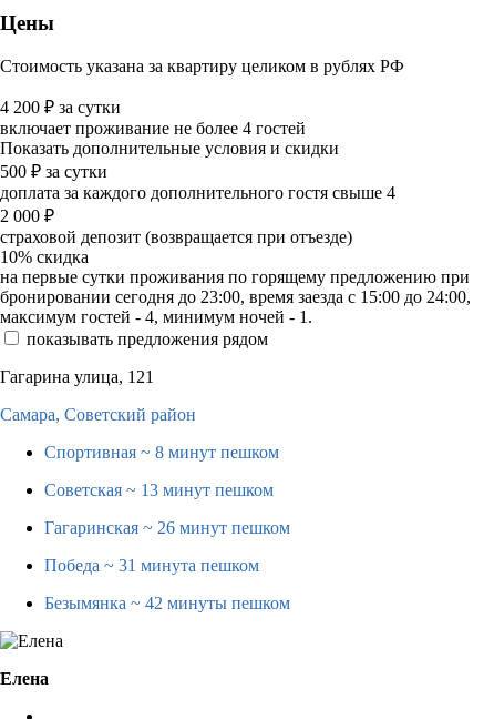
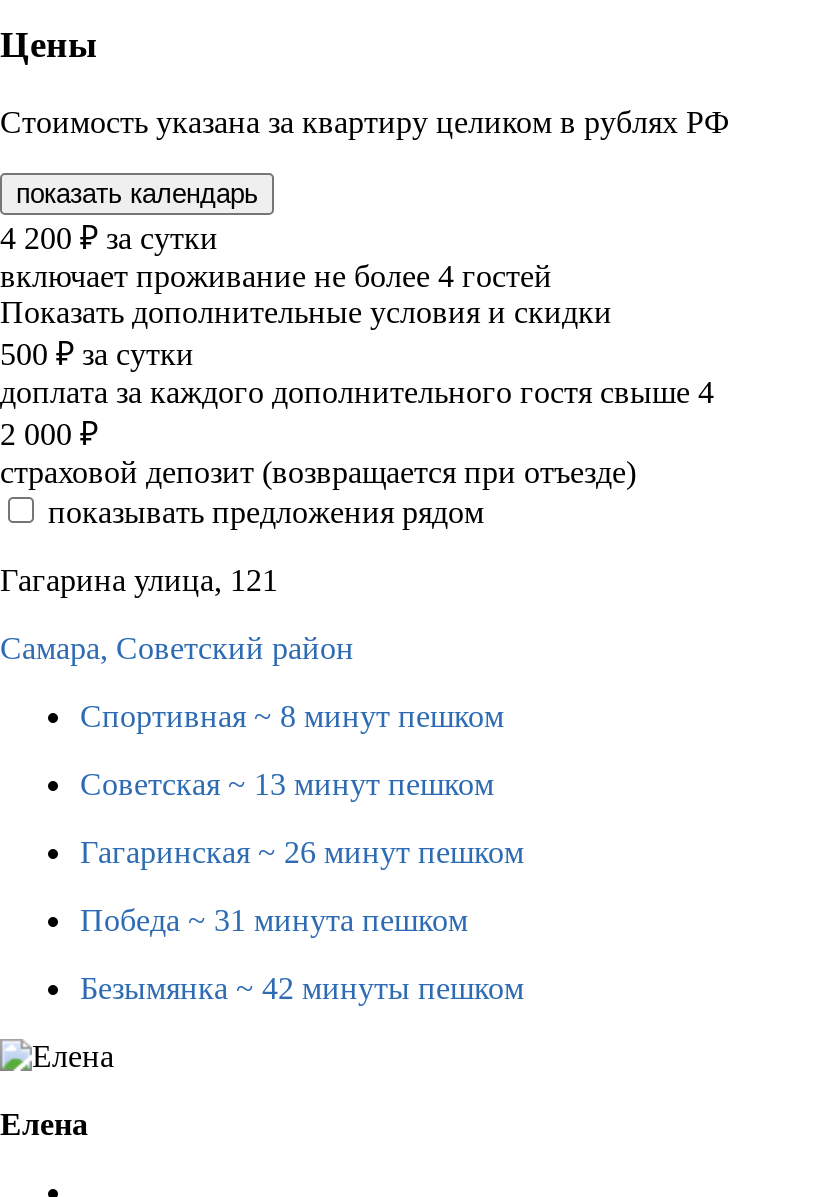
+ показать календарь

moved down: 4 200 ₽ за сутки | включает проживание не более 4 гостей | Показать дополнительные условия и скидки | 500 ₽ за сутки | доплата за каждого дополнительного гостя свыше 4 | 2 000 ₽ | страховой депозит (возвращается при отъезде)

- 10% скидка
- на первые сутки проживания по горящему предложению при
- бронировании сегодня до 23:00, время заезда с 15:00 до 24:00,
- максимум гостей - 4, минимум ночей - 1.
